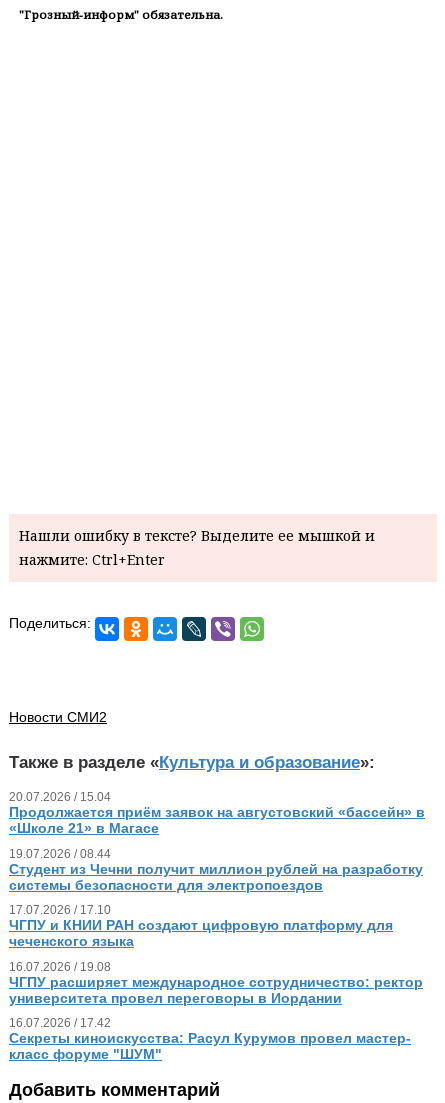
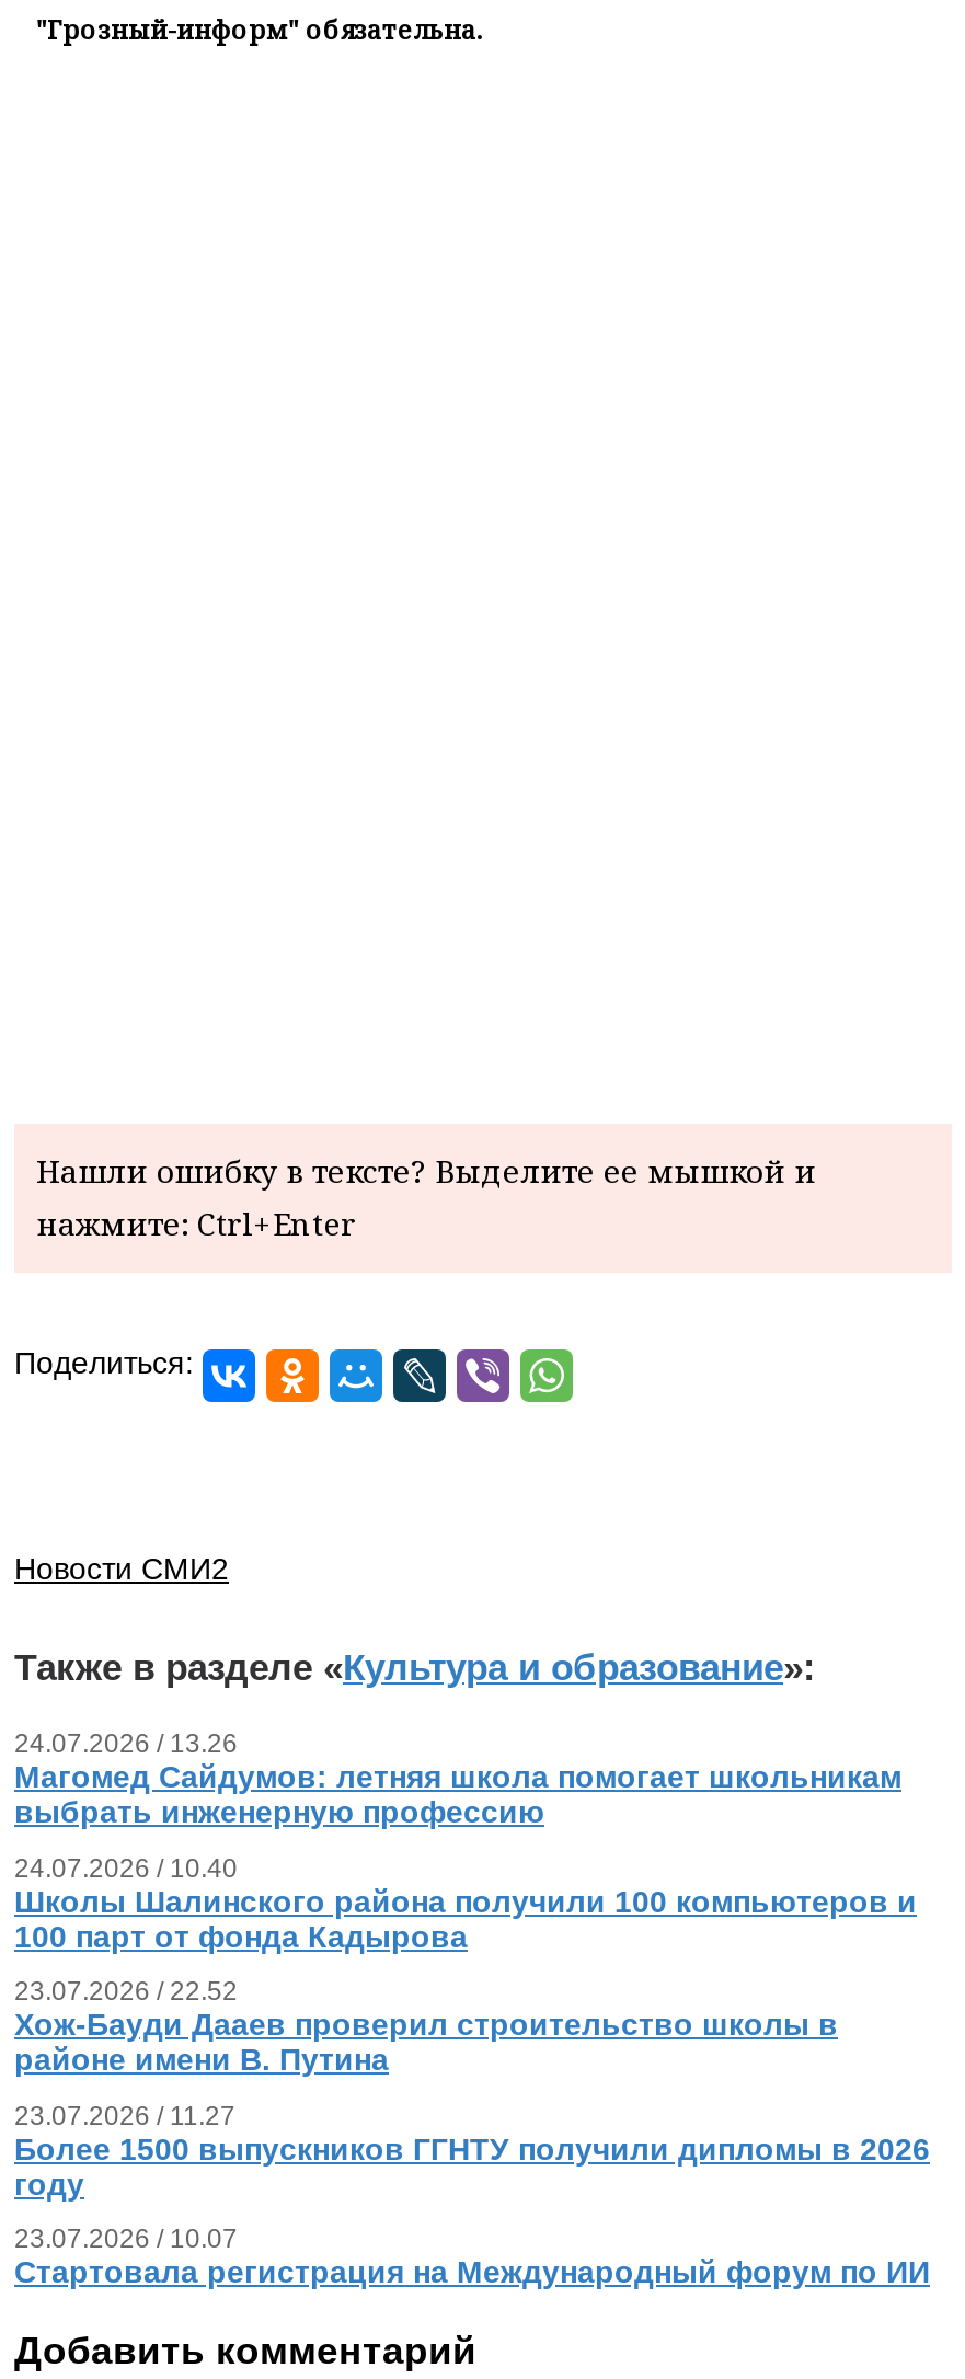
- 20.07.2026 / 15.04
- Продолжается приём заявок на августовский «бассейн» в
- «Школе 21» в Магасе
+ 24.07.2026 / 13.26
+ Магомед Сайдумов: летняя школа помогает школьникам
+ выбрать инженерную профессию

- 19.07.2026 / 08.44
- Студент из Чечни получит миллион рублей на разработку
- системы безопасности для электропоездов
+ 24.07.2026 / 10.40
+ Школы Шалинского района получили 100 компьютеров и
+ 100 парт от фонда Кадырова

- 17.07.2026 / 17.10
- ЧГПУ и КНИИ РАН создают цифровую платформу для
- чеченского языка
+ 23.07.2026 / 22.52
+ Хож-Бауди Дааев проверил строительство школы в
+ районе имени В. Путина

- 16.07.2026 / 19.08
- ЧГПУ расширяет международное сотрудничество: ректор
- университета провел переговоры в Иордании
+ 23.07.2026 / 11.27
+ Более 1500 выпускников ГГНТУ получили дипломы в 2026
+ году

- 16.07.2026 / 17.42
- Секреты киноискусства: Расул Курумов провел мастер-
- класс форуме "ШУМ"
+ 23.07.2026 / 10.07
+ Стартовала регистрация на Международный форум по ИИ
